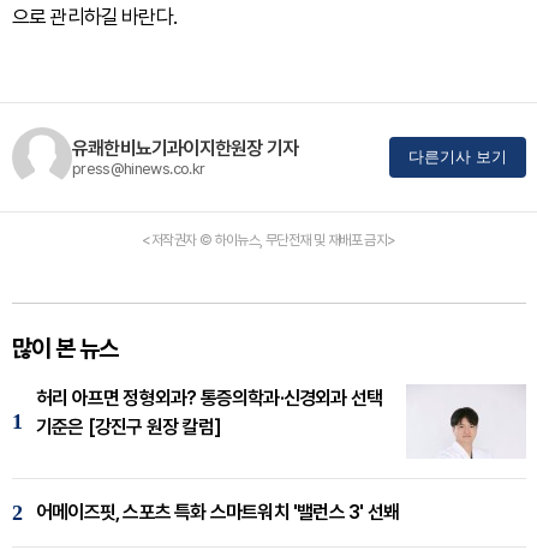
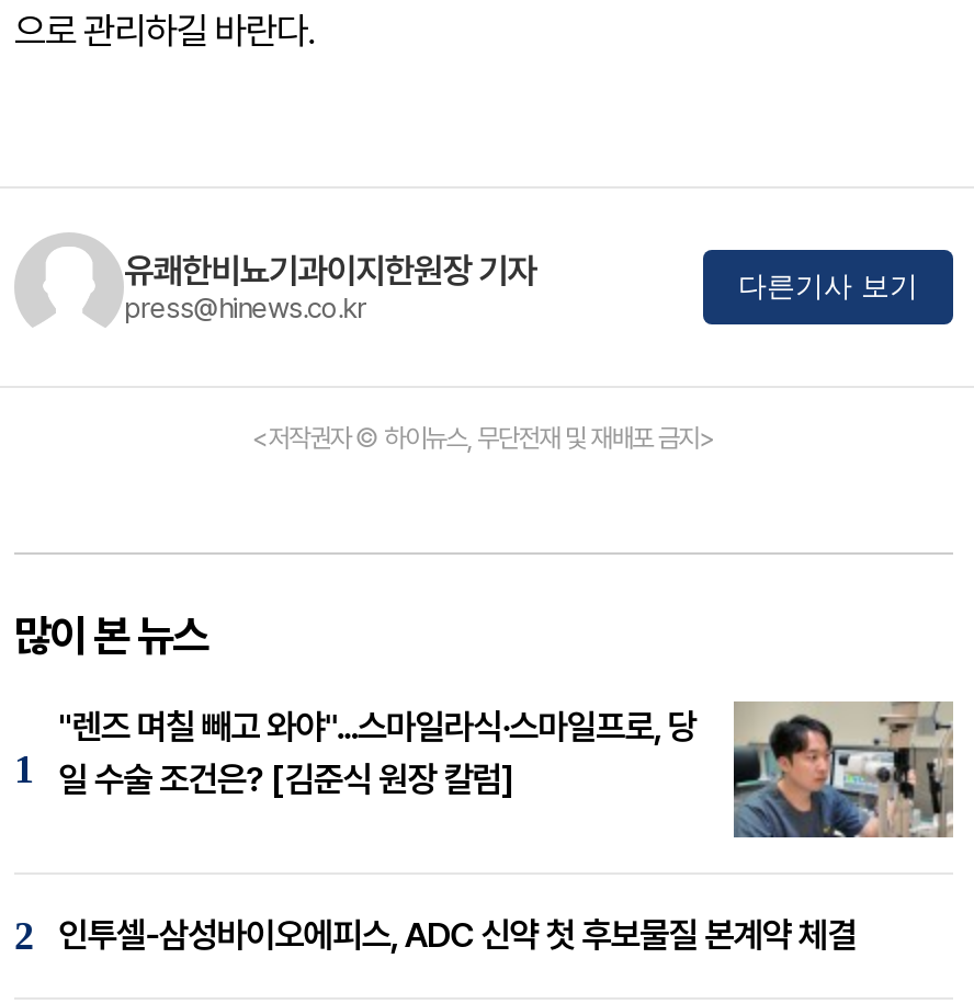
- [image]
- 허리 아프면 정형외과? 통증의학과·신경외과 선택
- 기준은 [강진구 원장 칼럼]
+ [image]
+ "렌즈 며칠 빼고 와야"...스마일라식·스마일프로, 당
+ 일 수술 조건은? [김준식 원장 칼럼]

- 어메이즈핏, 스포츠 특화 스마트워치 '밸런스 3' 선봬
+ 인투셀-삼성바이오에피스, ADC 신약 첫 후보물질 본계약 체결
